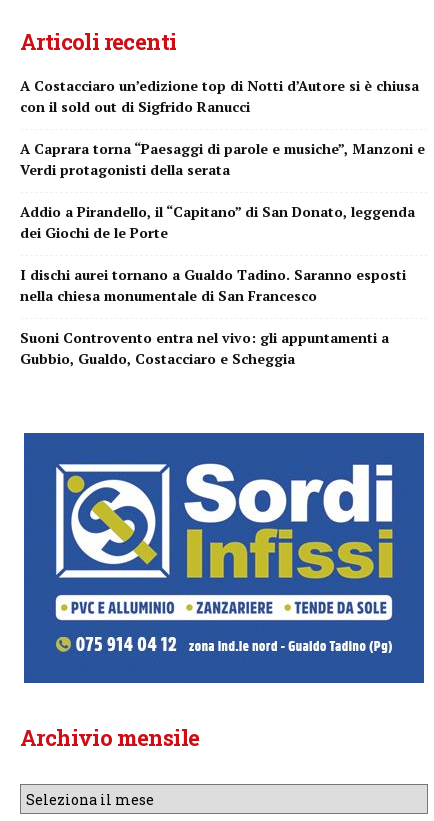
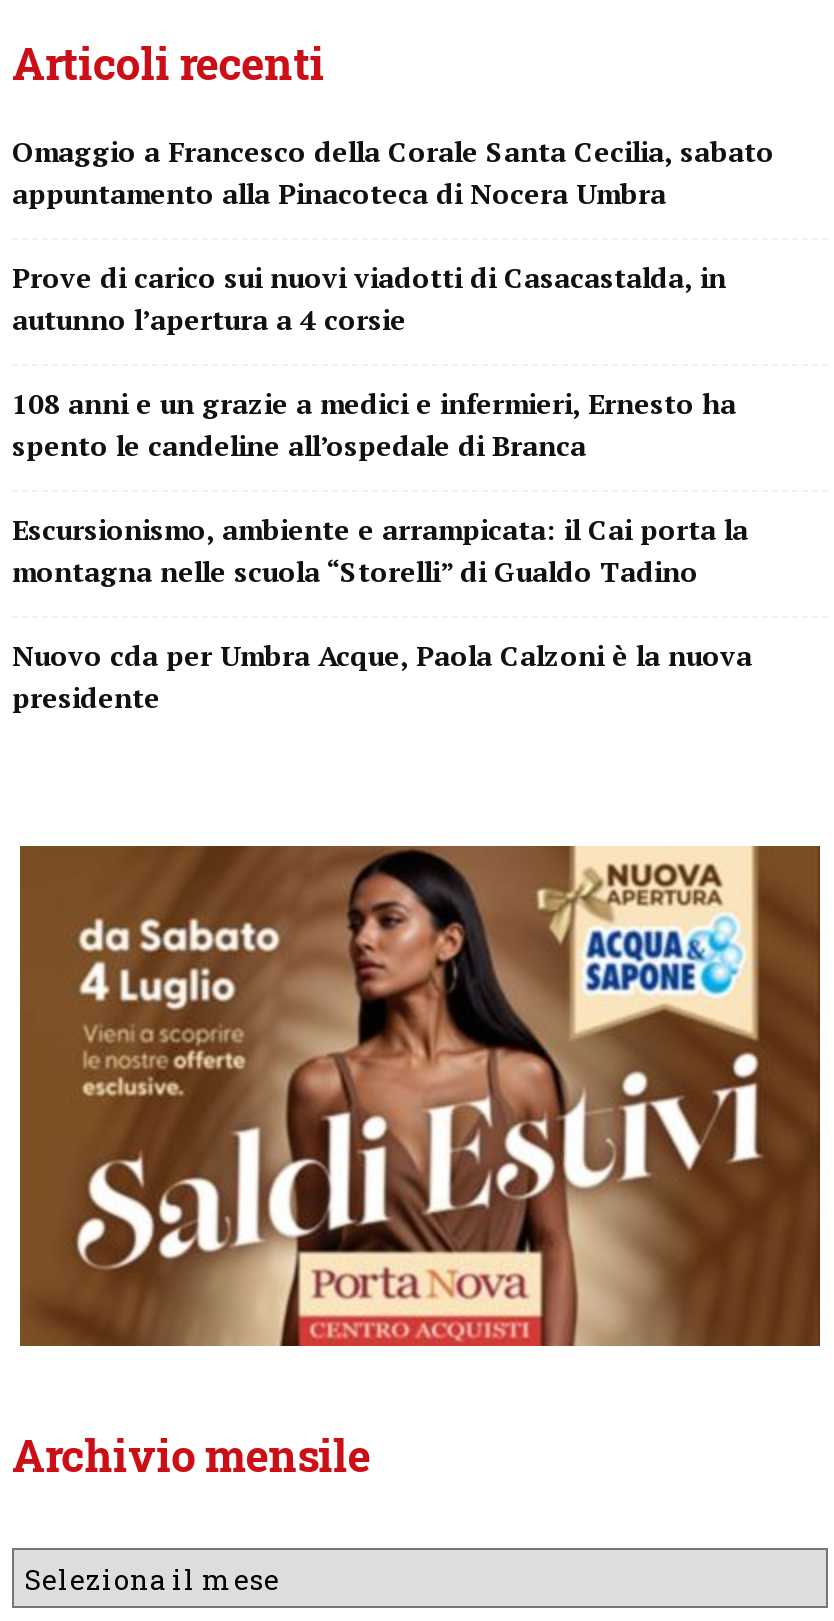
- A Costacciaro un’edizione top di Notti d’Autore si è chiusa
- con il sold out di Sigfrido Ranucci
+ Omaggio a Francesco della Corale Santa Cecilia, sabato
+ appuntamento alla Pinacoteca di Nocera Umbra

- A Caprara torna “Paesaggi di parole e musiche”, Manzoni e
- Verdi protagonisti della serata
+ Prove di carico sui nuovi viadotti di Casacastalda, in
+ autunno l’apertura a 4 corsie

- Addio a Pirandello, il “Capitano” di San Donato, leggenda
- dei Giochi de le Porte
+ 108 anni e un grazie a medici e infermieri, Ernesto ha
+ spento le candeline all’ospedale di Branca

- I dischi aurei tornano a Gualdo Tadino. Saranno esposti
- nella chiesa monumentale di San Francesco
+ Escursionismo, ambiente e arrampicata: il Cai porta la
+ montagna nelle scuola “Storelli” di Gualdo Tadino

- Suoni Controvento entra nel vivo: gli appuntamenti a
- Gubbio, Gualdo, Costacciaro e Scheggia
+ Nuovo cda per Umbra Acque, Paola Calzoni è la nuova
+ presidente

- [image]
+ [image]
